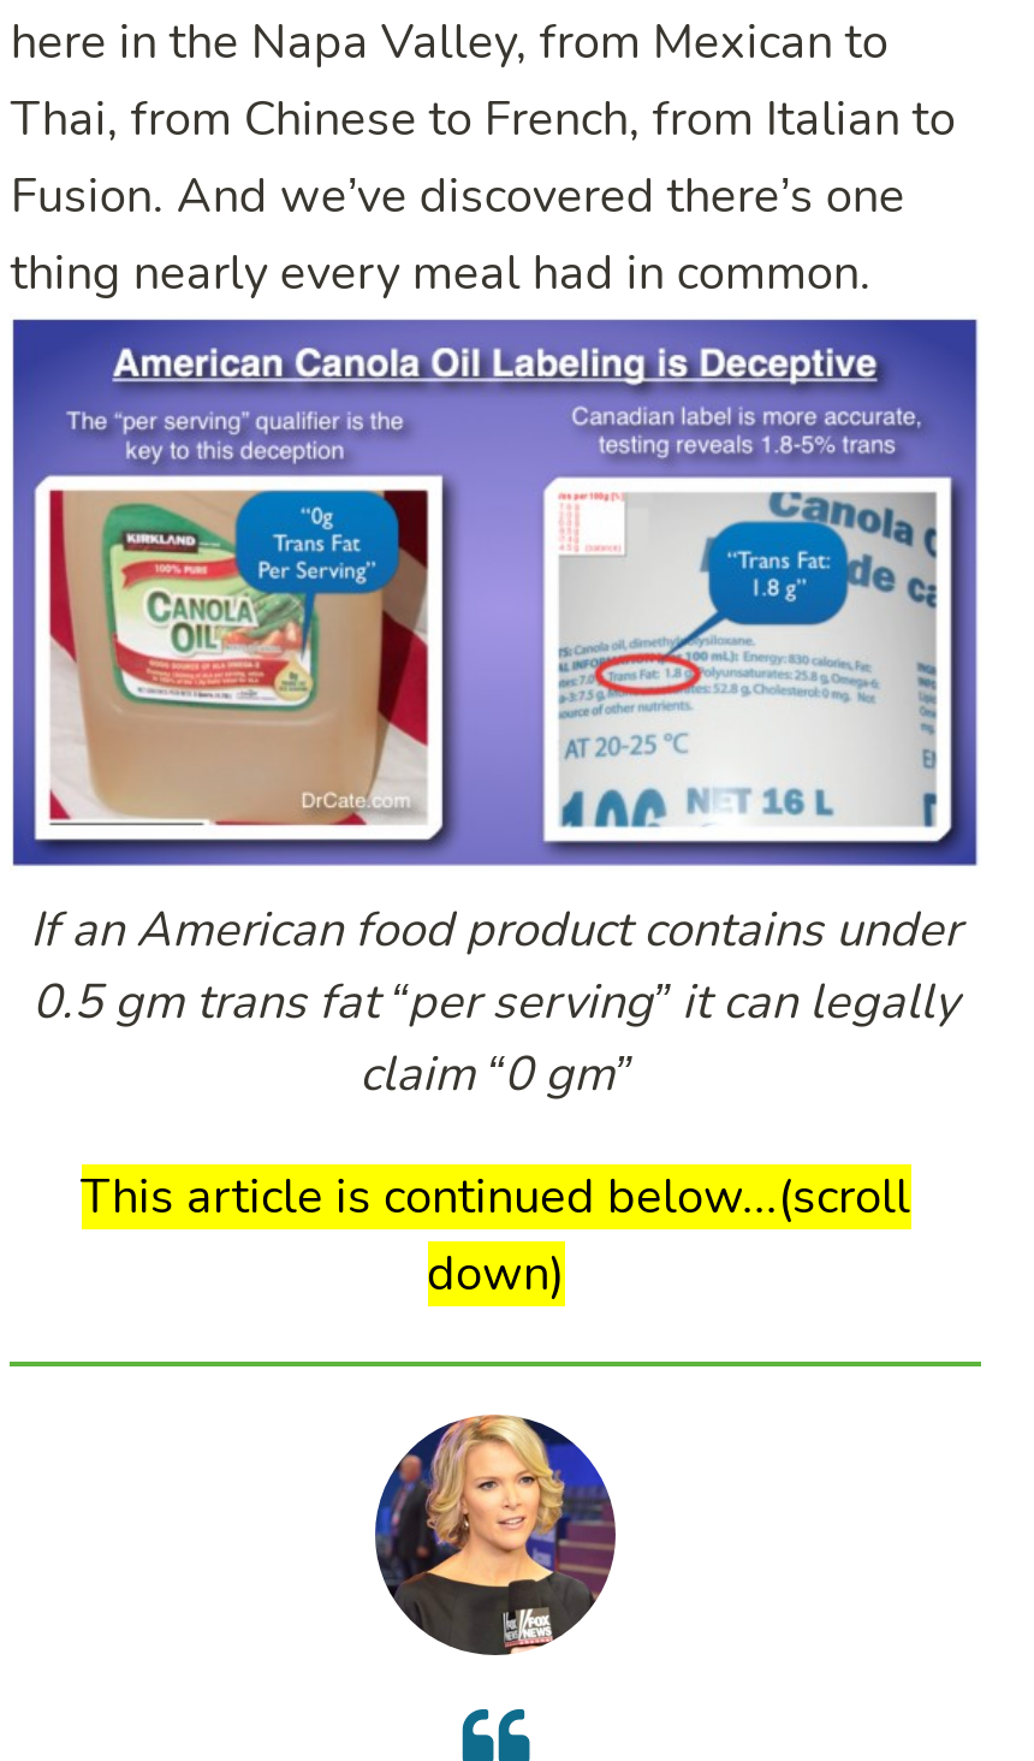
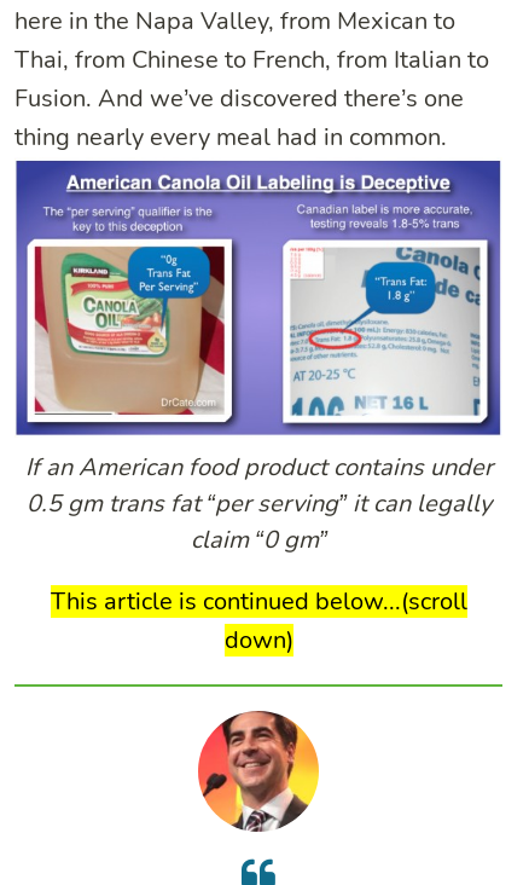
- [image]
+ [image]
